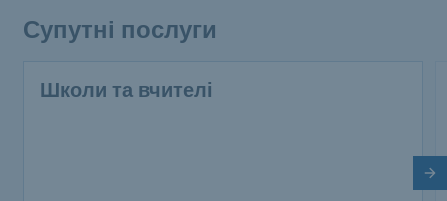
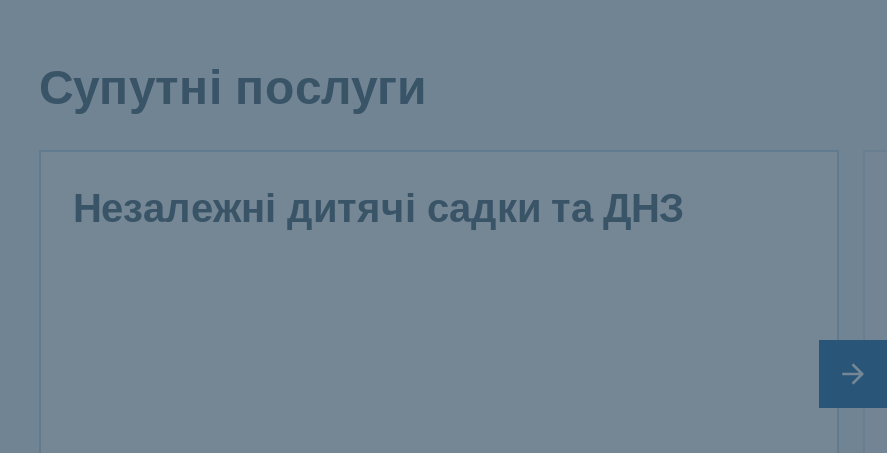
- Школи та вчителі
+ Незалежні дитячі садки та ДНЗ
